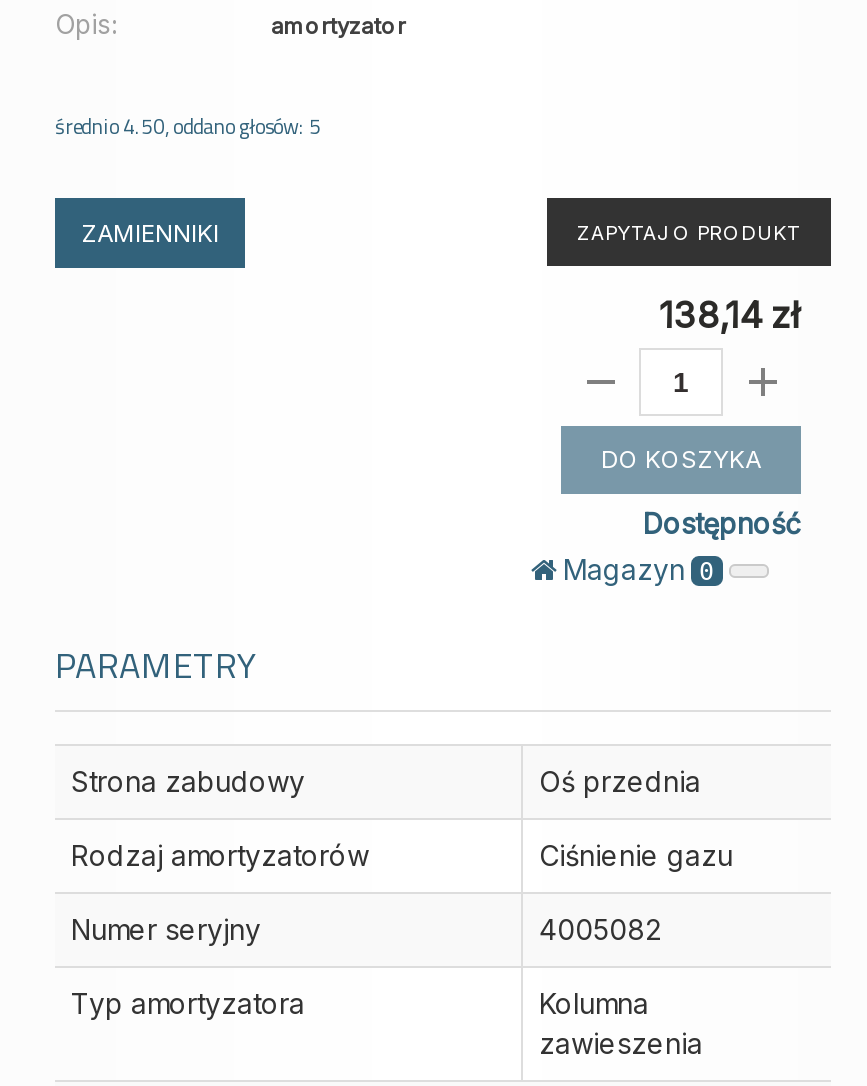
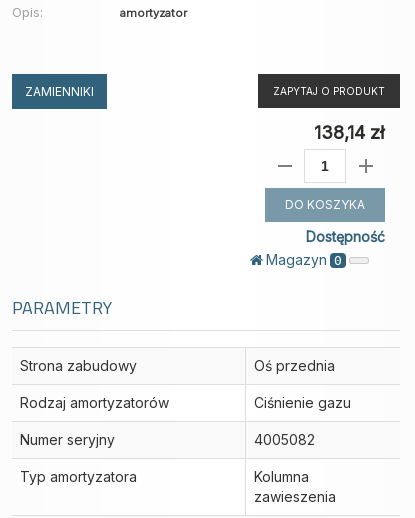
- średnio4.50, oddano głosów: 5
